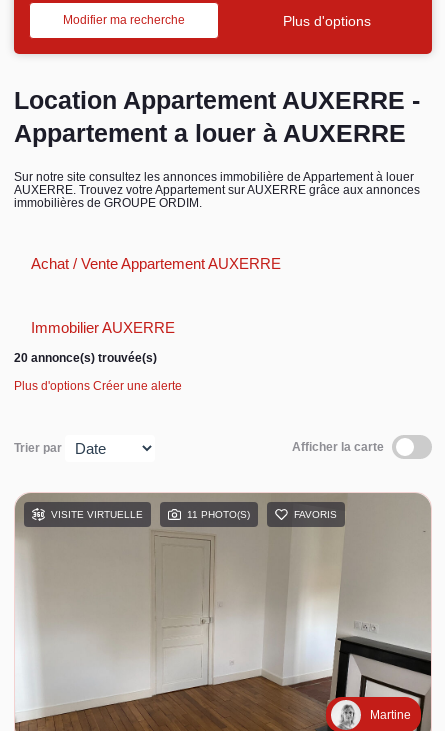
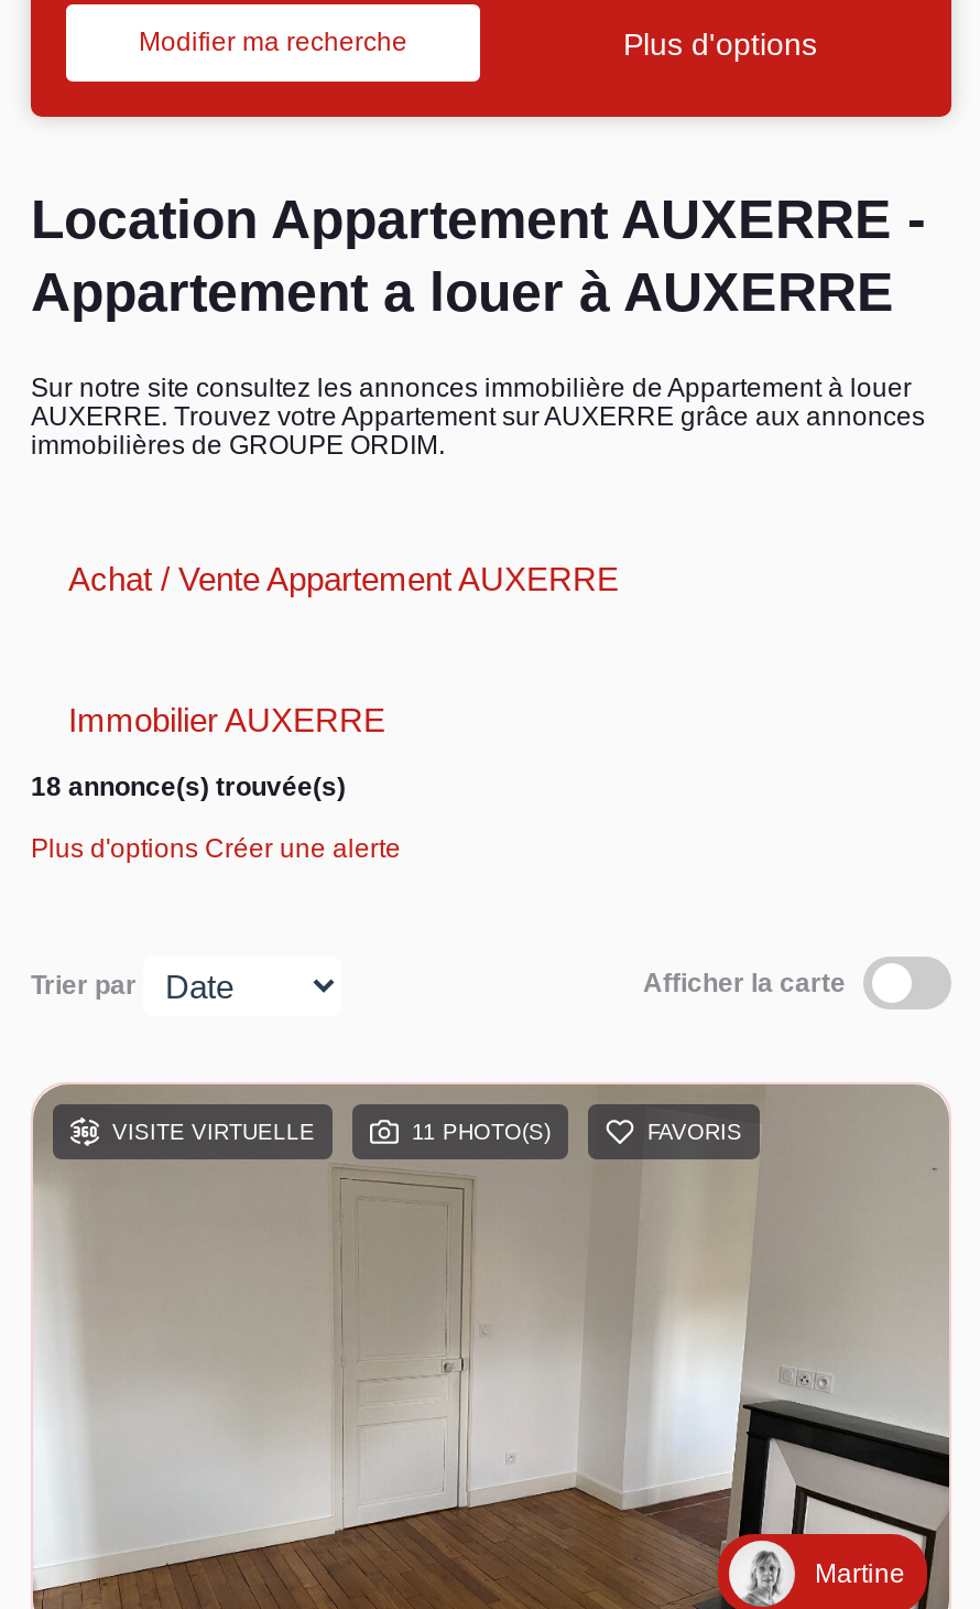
- 20 annonce(s) trouvée(s)
+ 18 annonce(s) trouvée(s)
